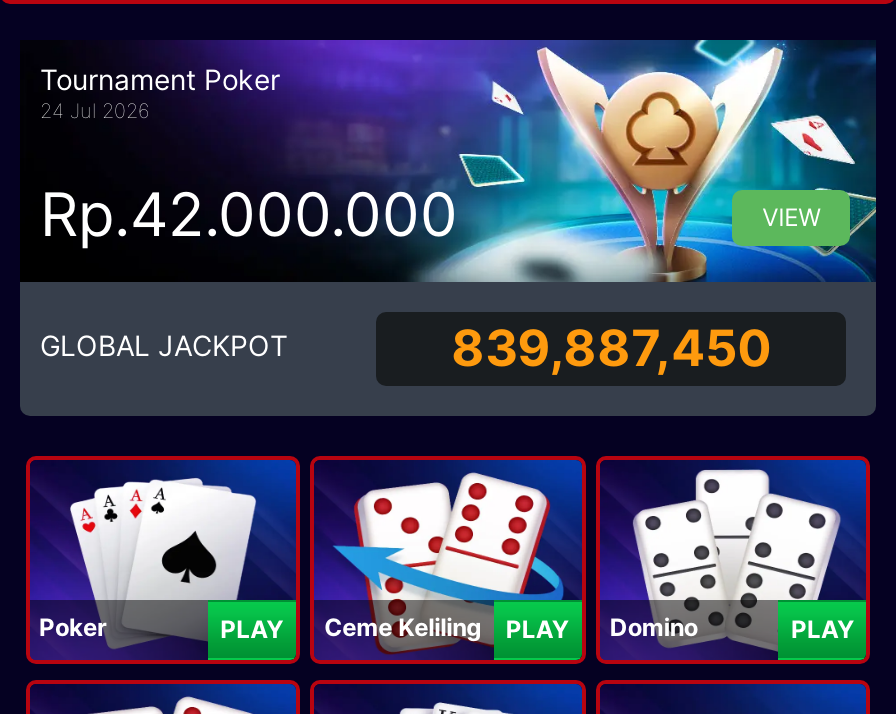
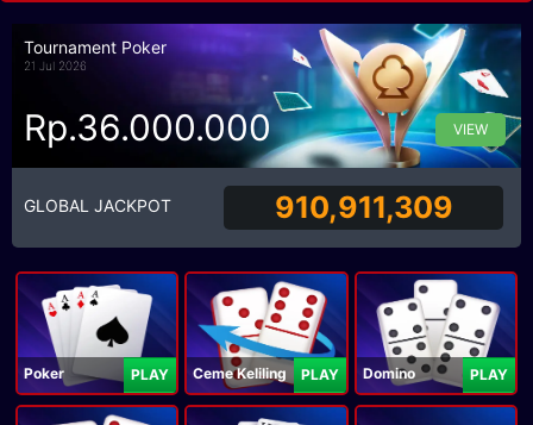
- 24 Jul 2026
+ 21 Jul 2026

- Rp.42.000.000
+ Rp.36.000.000

- 839,887,450
+ 910,911,309
